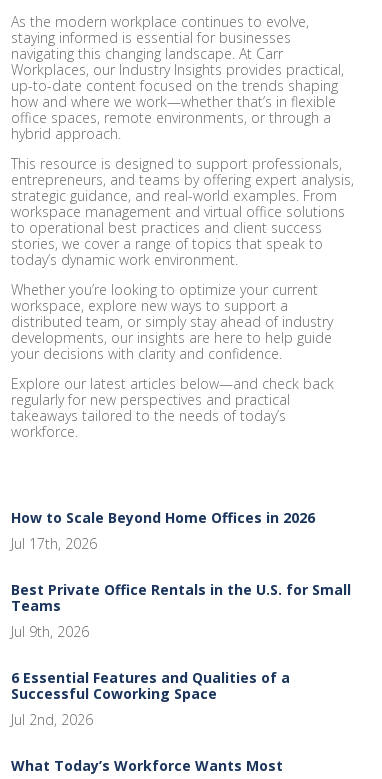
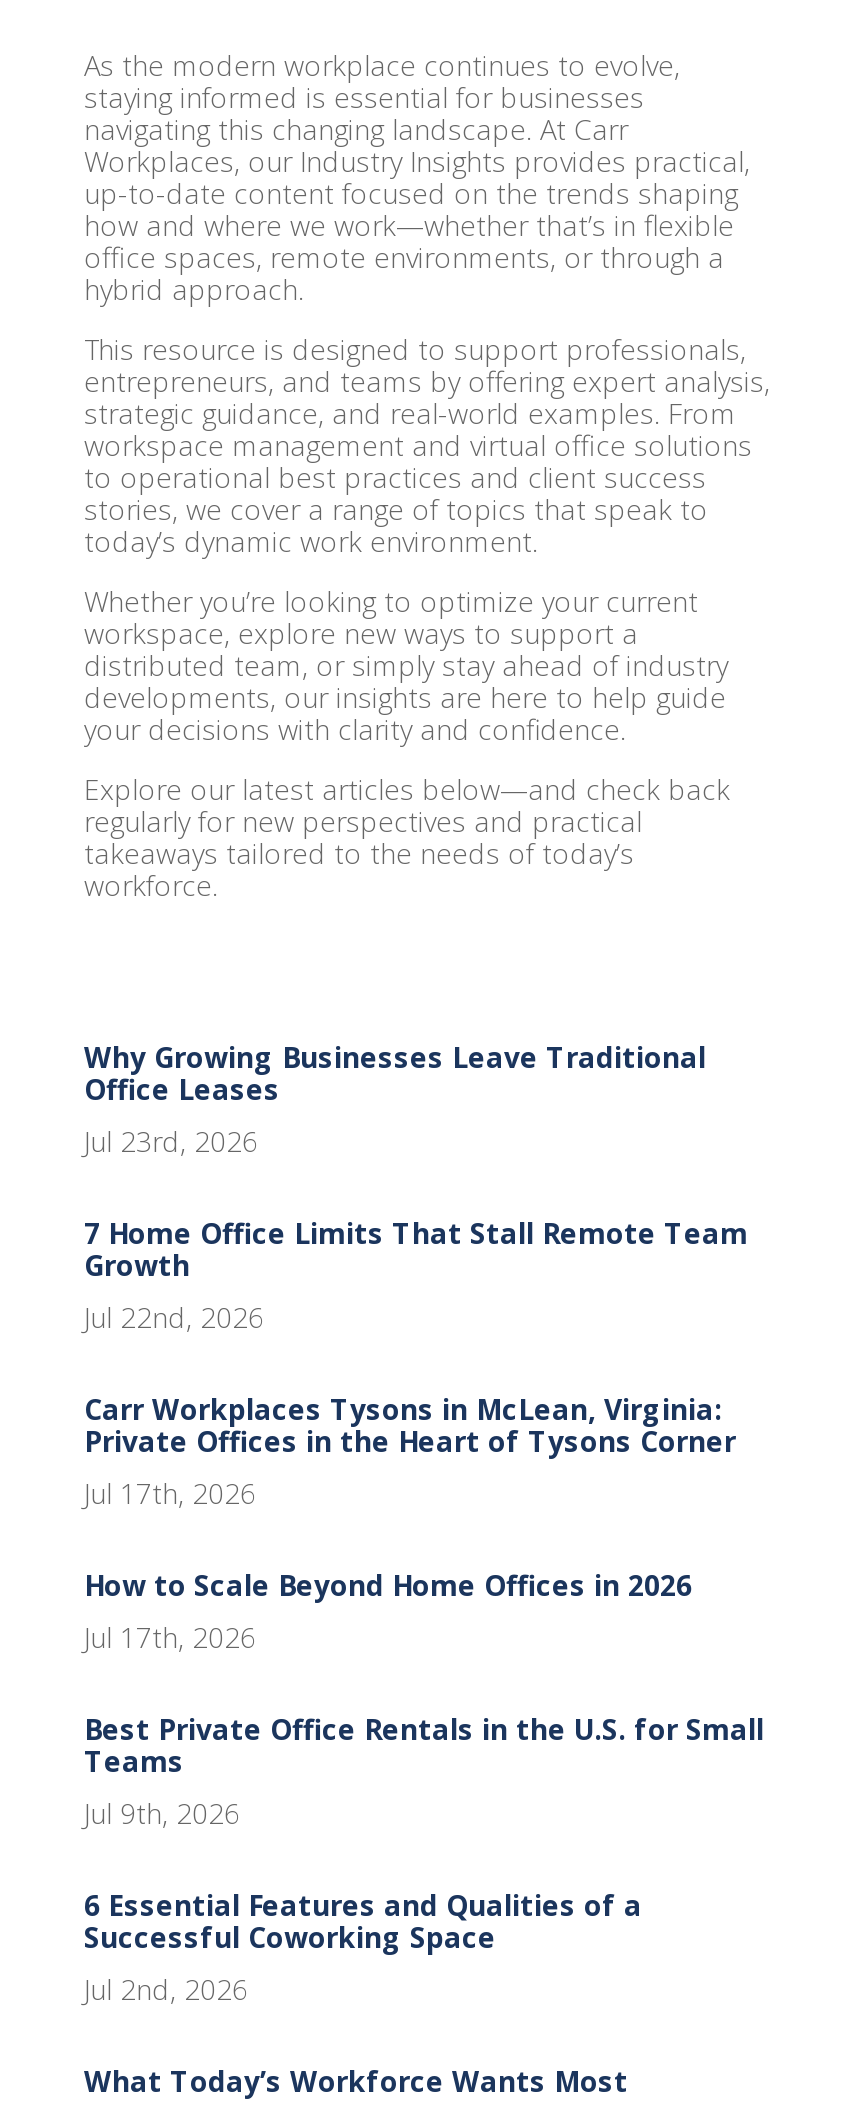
+ Why Growing Businesses Leave Traditional
+ Office Leases
+ Jul 23rd, 2026
+ 7 Home Office Limits That Stall Remote Team
+ Growth
+ Jul 22nd, 2026
+ Carr Workplaces Tysons in McLean, Virginia:
+ Private Offices in the Heart of Tysons Corner
+ Jul 17th, 2026
